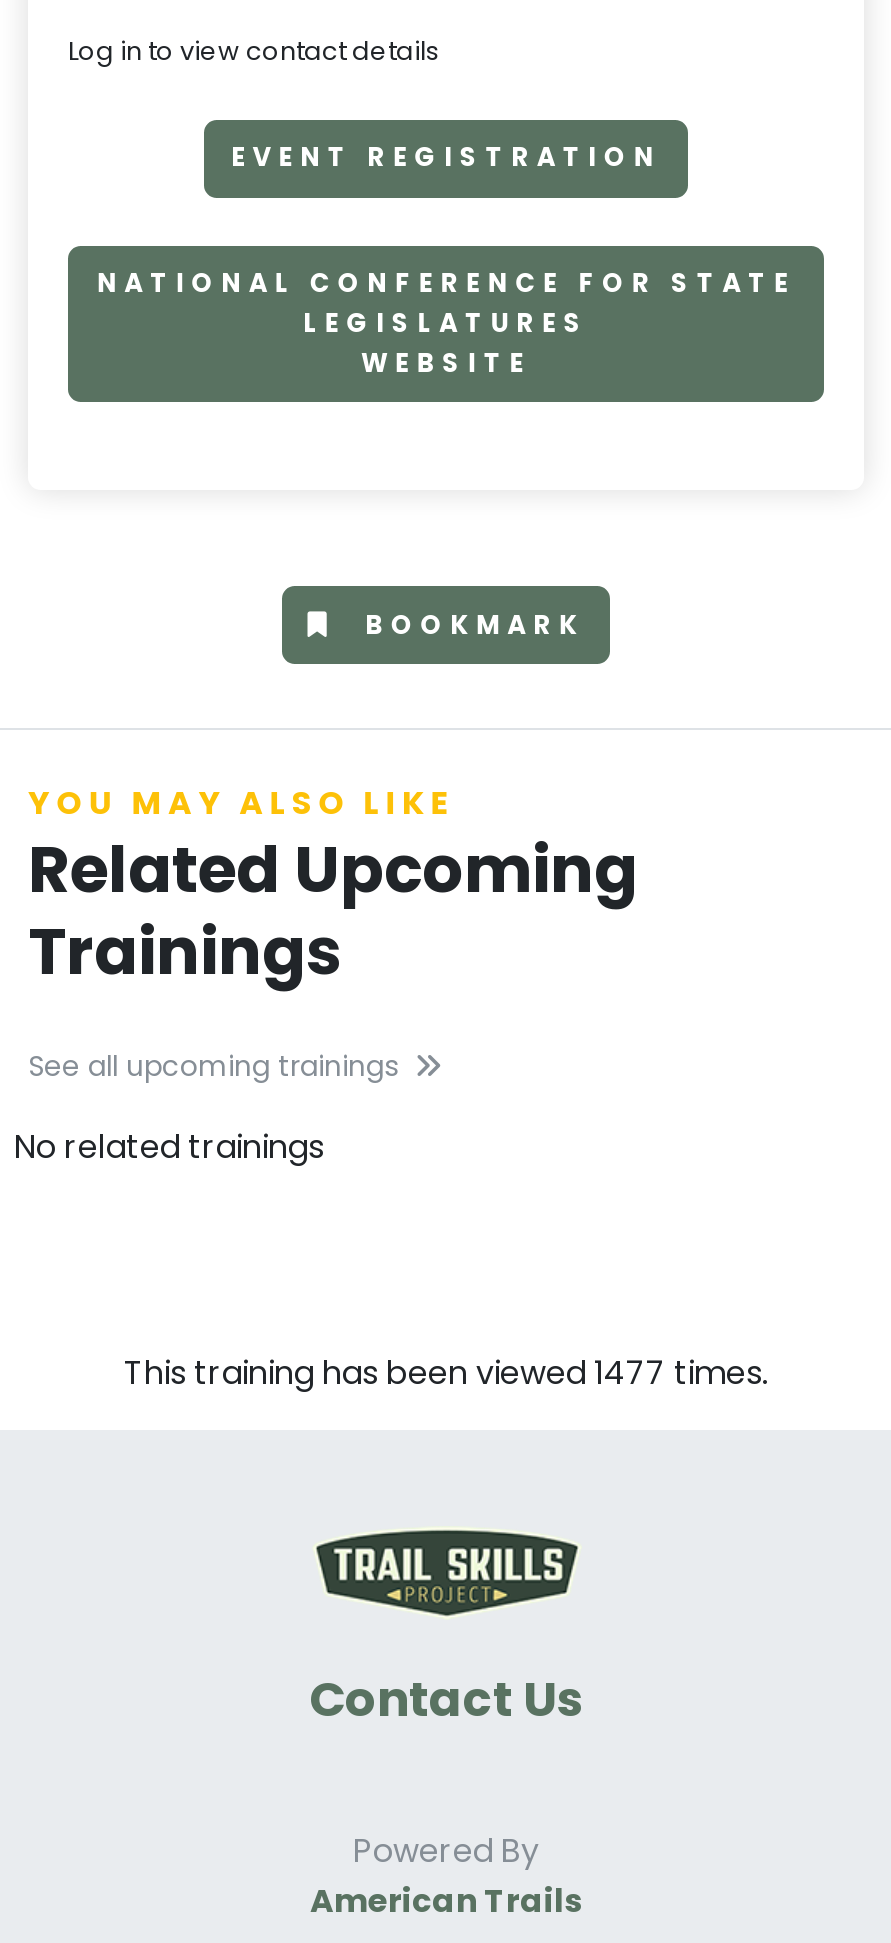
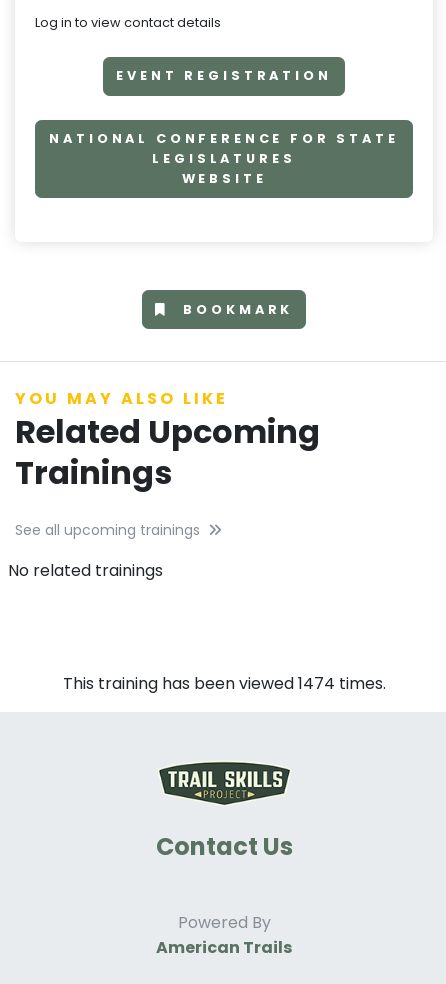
- This training has been viewed 1477 times.
+ This training has been viewed 1474 times.
